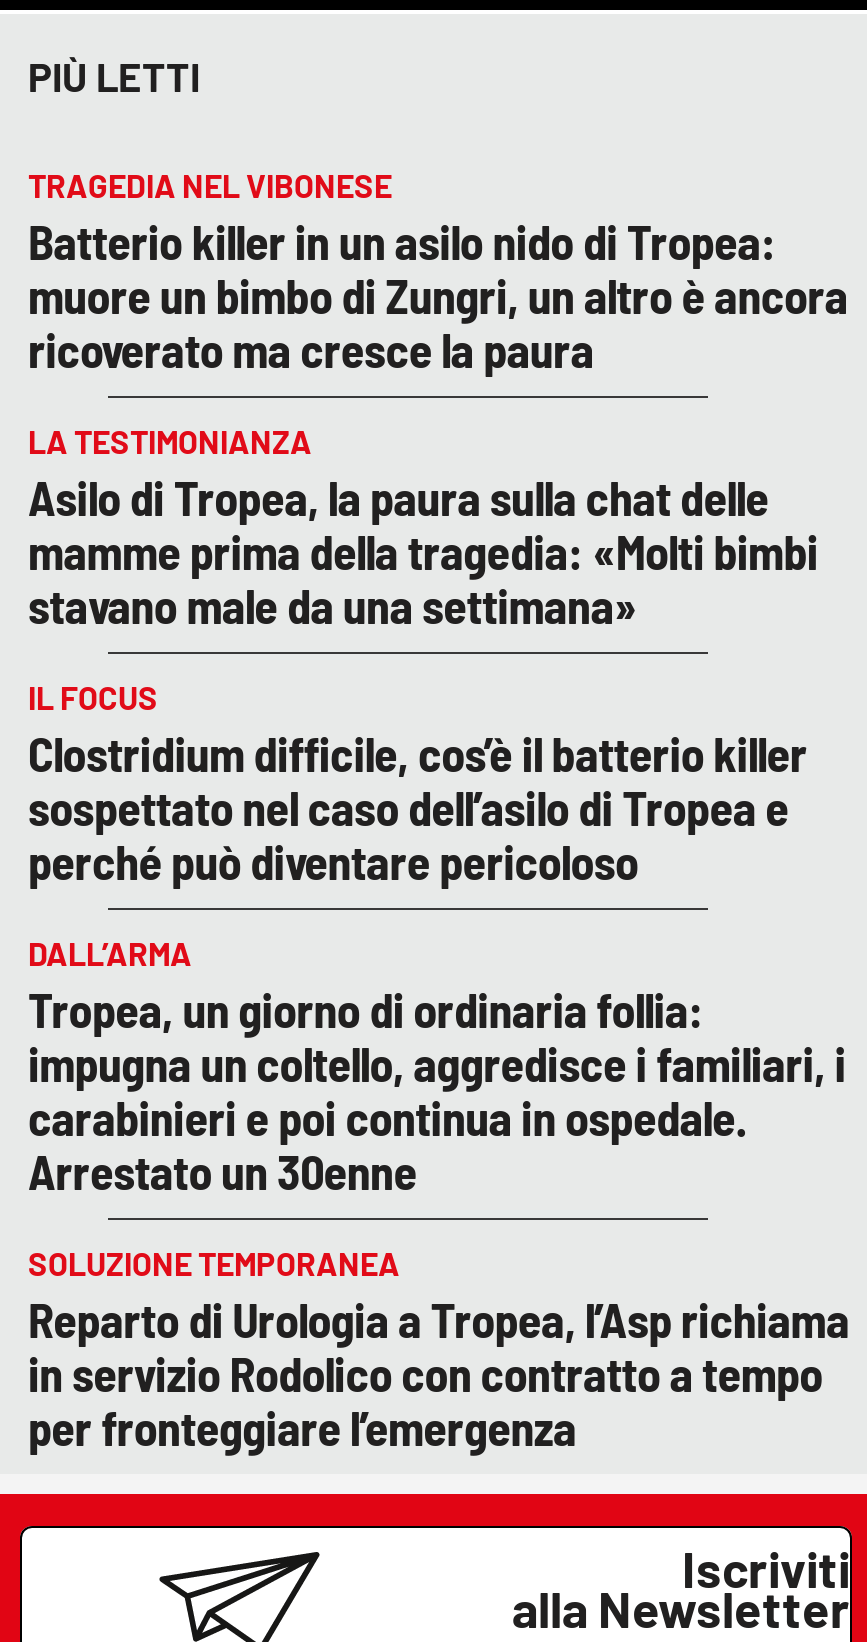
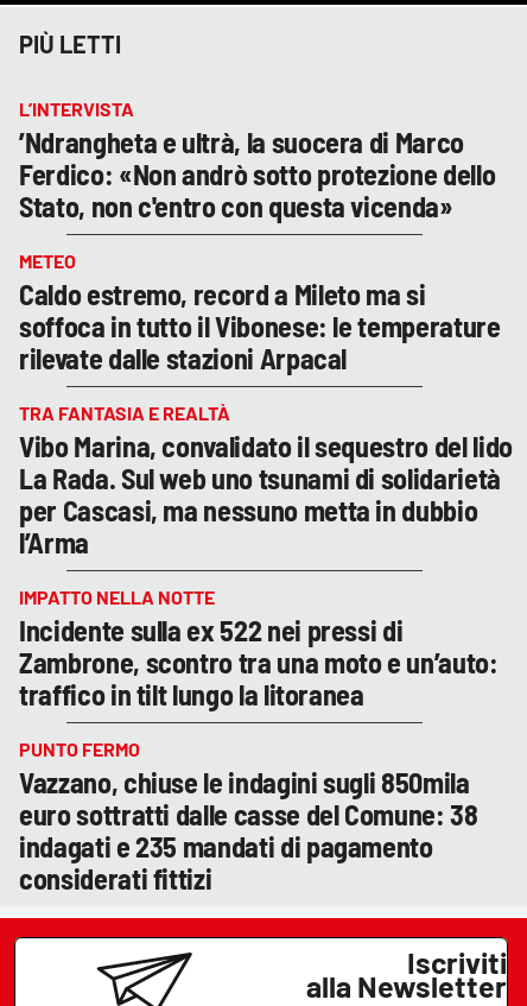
- TRAGEDIA NEL VIBONESE
- Batterio killer in un asilo nido di Tropea:
- muore un bimbo di Zungri, un altro è ancora
- ricoverato ma cresce la paura
+ L’INTERVISTA
+ ’Ndrangheta e ultrà, la suocera di Marco
+ Ferdico: «Non andrò sotto protezione dello
+ Stato, non c'entro con questa vicenda»

- LA TESTIMONIANZA
- Asilo di Tropea, la paura sulla chat delle
- mamme prima della tragedia: «Molti bimbi
- stavano male da una settimana»
+ METEO
+ Caldo estremo, record a Mileto ma si
+ soffoca in tutto il Vibonese: le temperature
+ rilevate dalle stazioni Arpacal

- IL FOCUS
- Clostridium difficile, cos’è il batterio killer
- sospettato nel caso dell’asilo di Tropea e
- perché può diventare pericoloso
+ TRA FANTASIA E REALTÀ
+ Vibo Marina, convalidato il sequestro del lido
+ La Rada. Sul web uno tsunami di solidarietà
+ per Cascasi, ma nessuno metta in dubbio
+ l’Arma

- DALL’ARMA
- Tropea, un giorno di ordinaria follia:
- impugna un coltello, aggredisce i familiari, i
- carabinieri e poi continua in ospedale.
- Arrestato un 30enne
+ IMPATTO NELLA NOTTE
+ Incidente sulla ex 522 nei pressi di
+ Zambrone, scontro tra una moto e un’auto:
+ traffico in tilt lungo la litoranea

- SOLUZIONE TEMPORANEA
- Reparto di Urologia a Tropea, l’Asp richiama
- in servizio Rodolico con contratto a tempo
- per fronteggiare l’emergenza
+ PUNTO FERMO
+ Vazzano, chiuse le indagini sugli 850mila
+ euro sottratti dalle casse del Comune: 38
+ indagati e 235 mandati di pagamento
+ considerati fittizi
